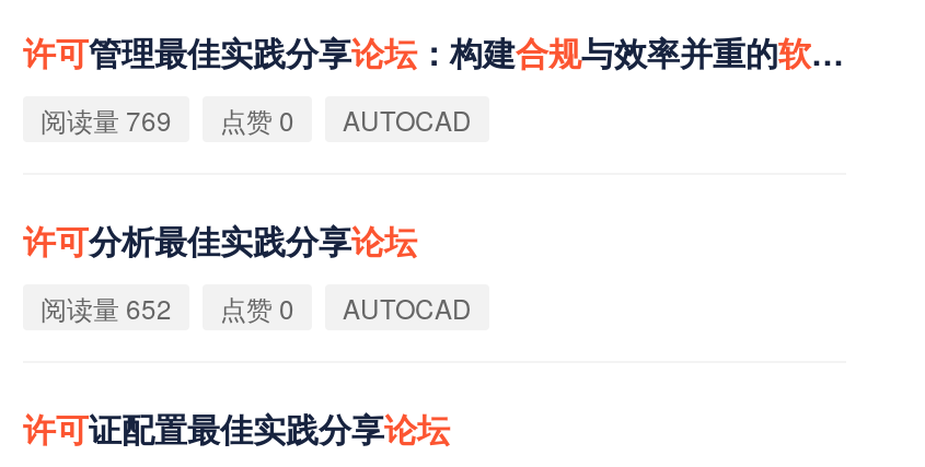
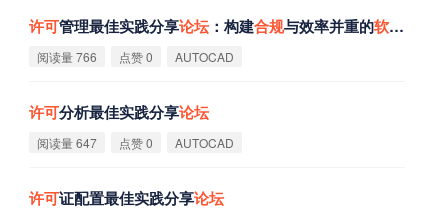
- 阅读量 769 点赞 0 AUTOCAD
+ 阅读量 766 点赞 0 AUTOCAD

- 阅读量 652 点赞 0 AUTOCAD
+ 阅读量 647 点赞 0 AUTOCAD
